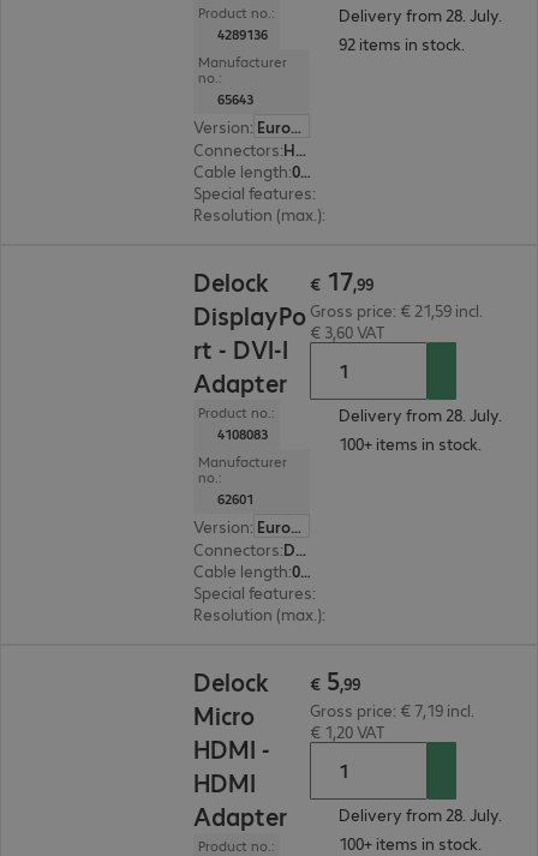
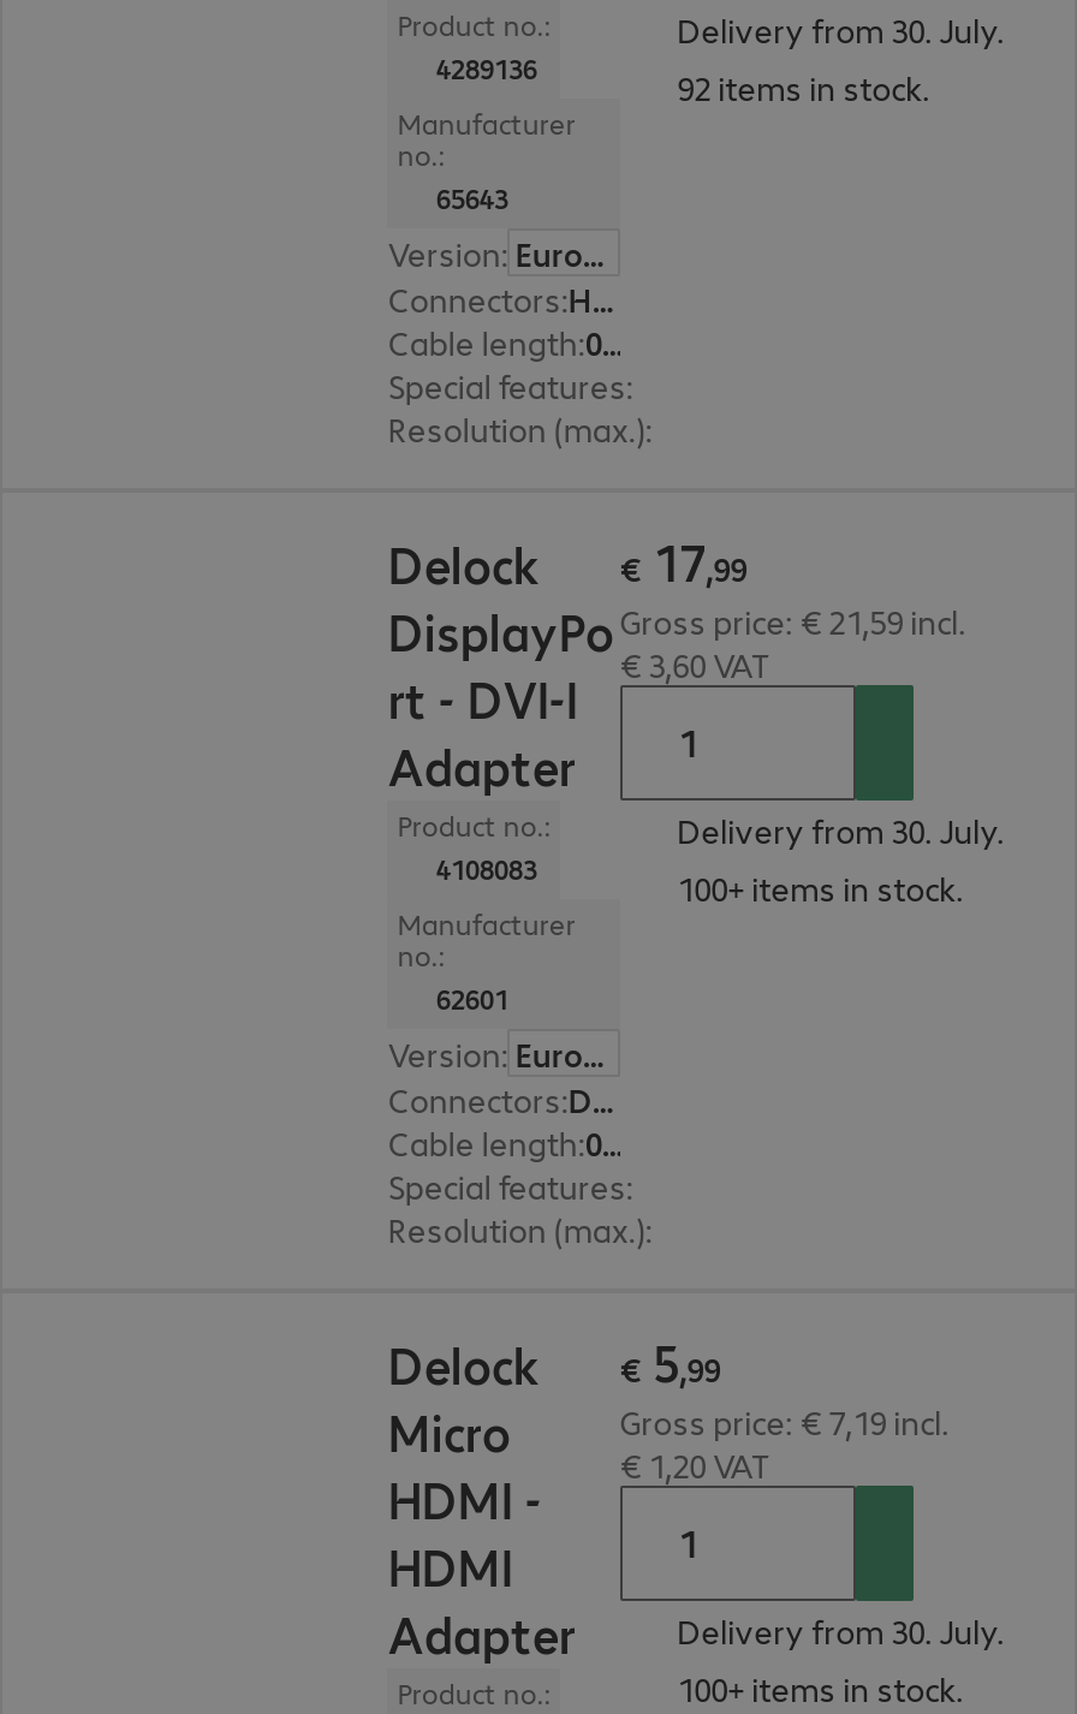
- Delivery from 28. July.
+ Delivery from 30. July.

- Delivery from 28. July.
+ Delivery from 30. July.

- Delivery from 28. July.
+ Delivery from 30. July.
